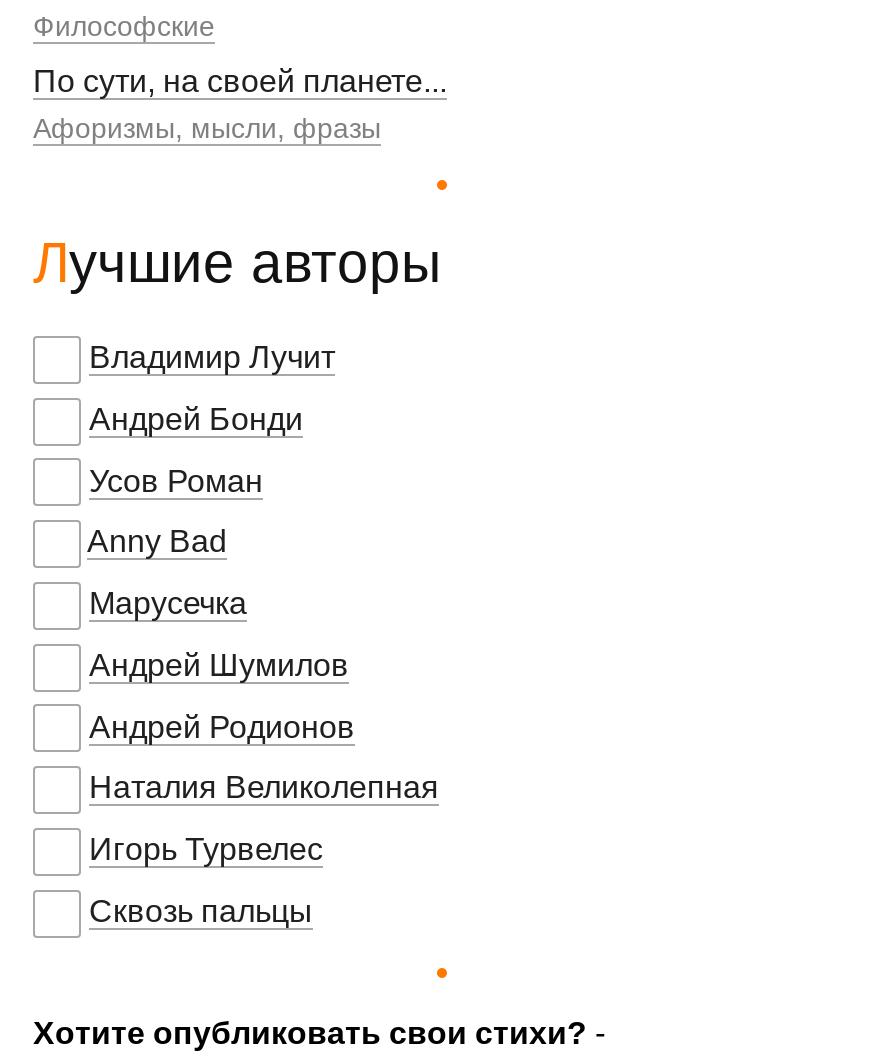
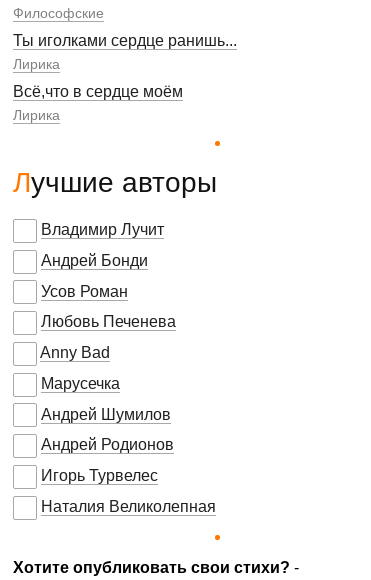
- По сути, на своей планете...
- Афоризмы, мысли, фразы
+ Ты иголками сердце ранишь...
+ Лирика
+ Всё,что в сердце моём
+ Лирика

+ Любовь Печенева

moved down: Anny Bad | Марусечка | Андрей Шумилов | Андрей Родионов

moved down: Наталия Великолепная

- Сквозь пальцы
